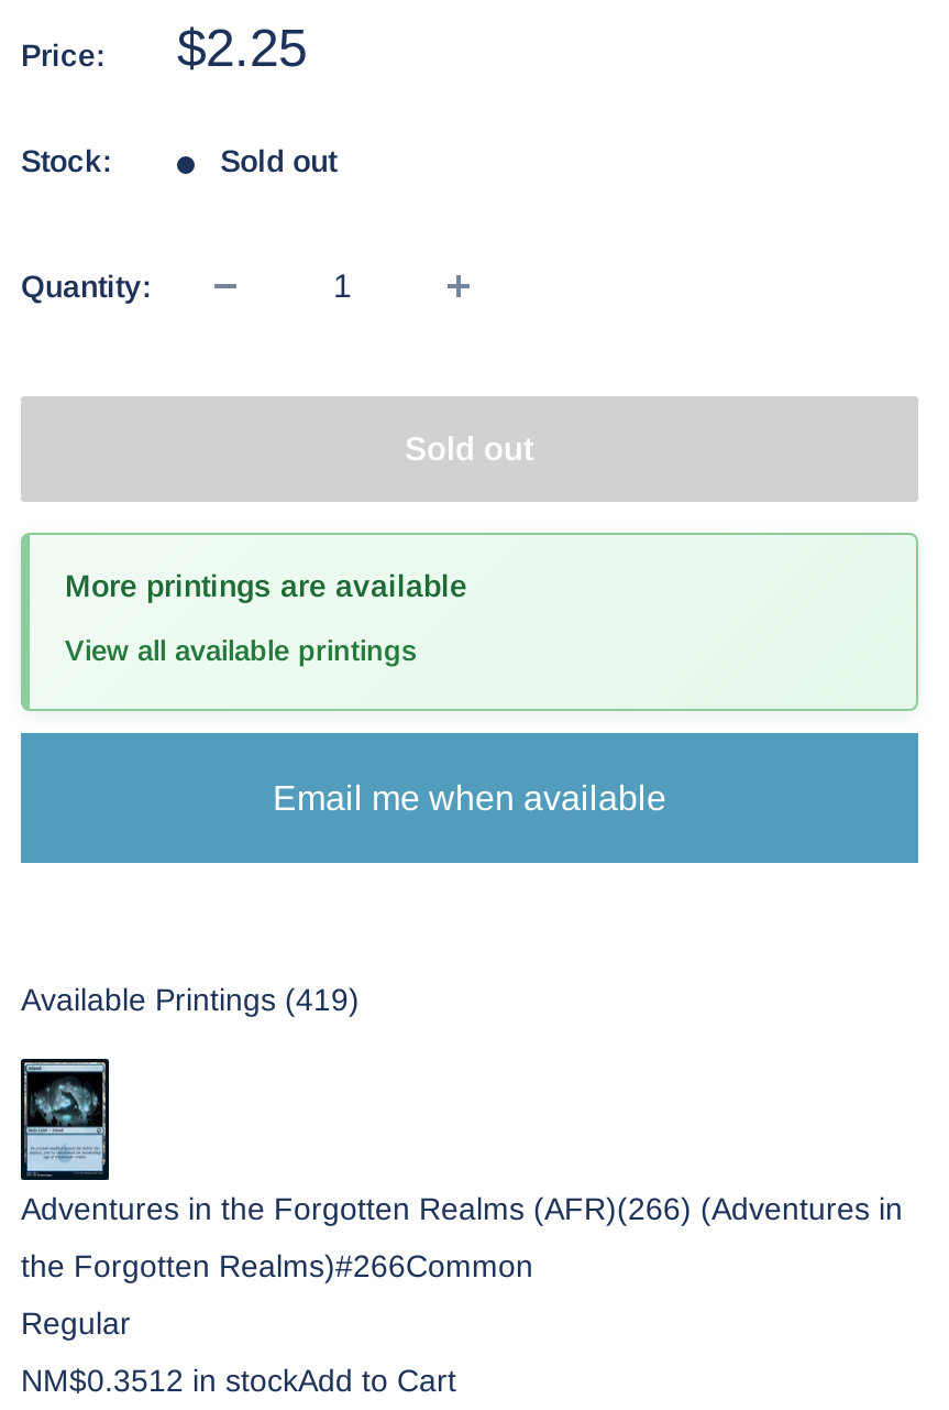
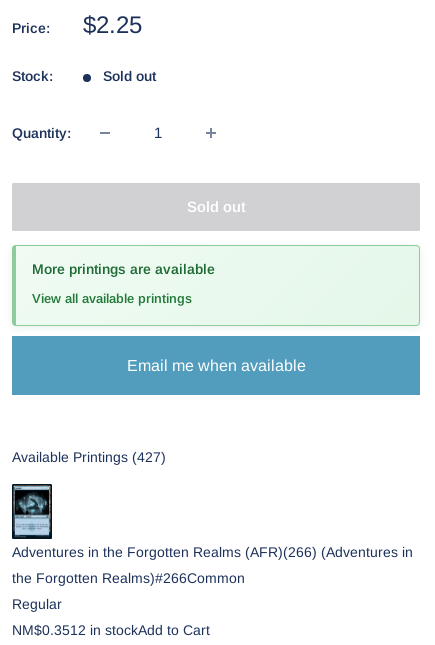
- Available Printings (419)
+ Available Printings (427)
